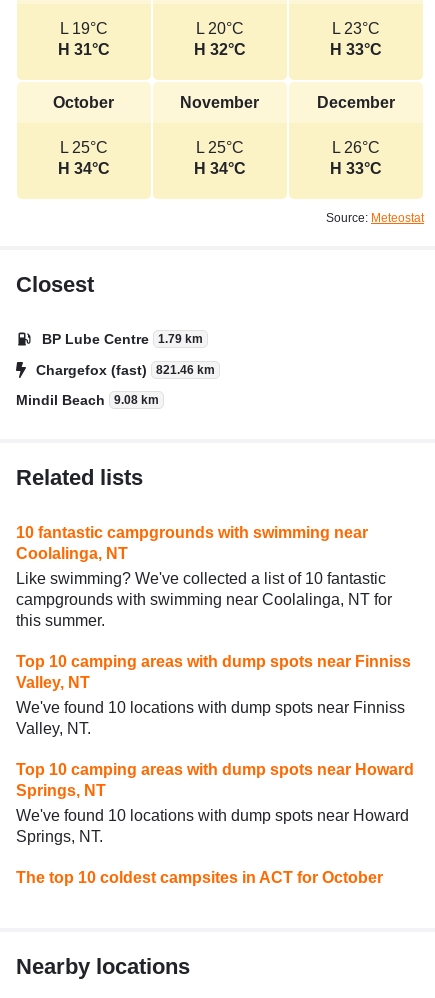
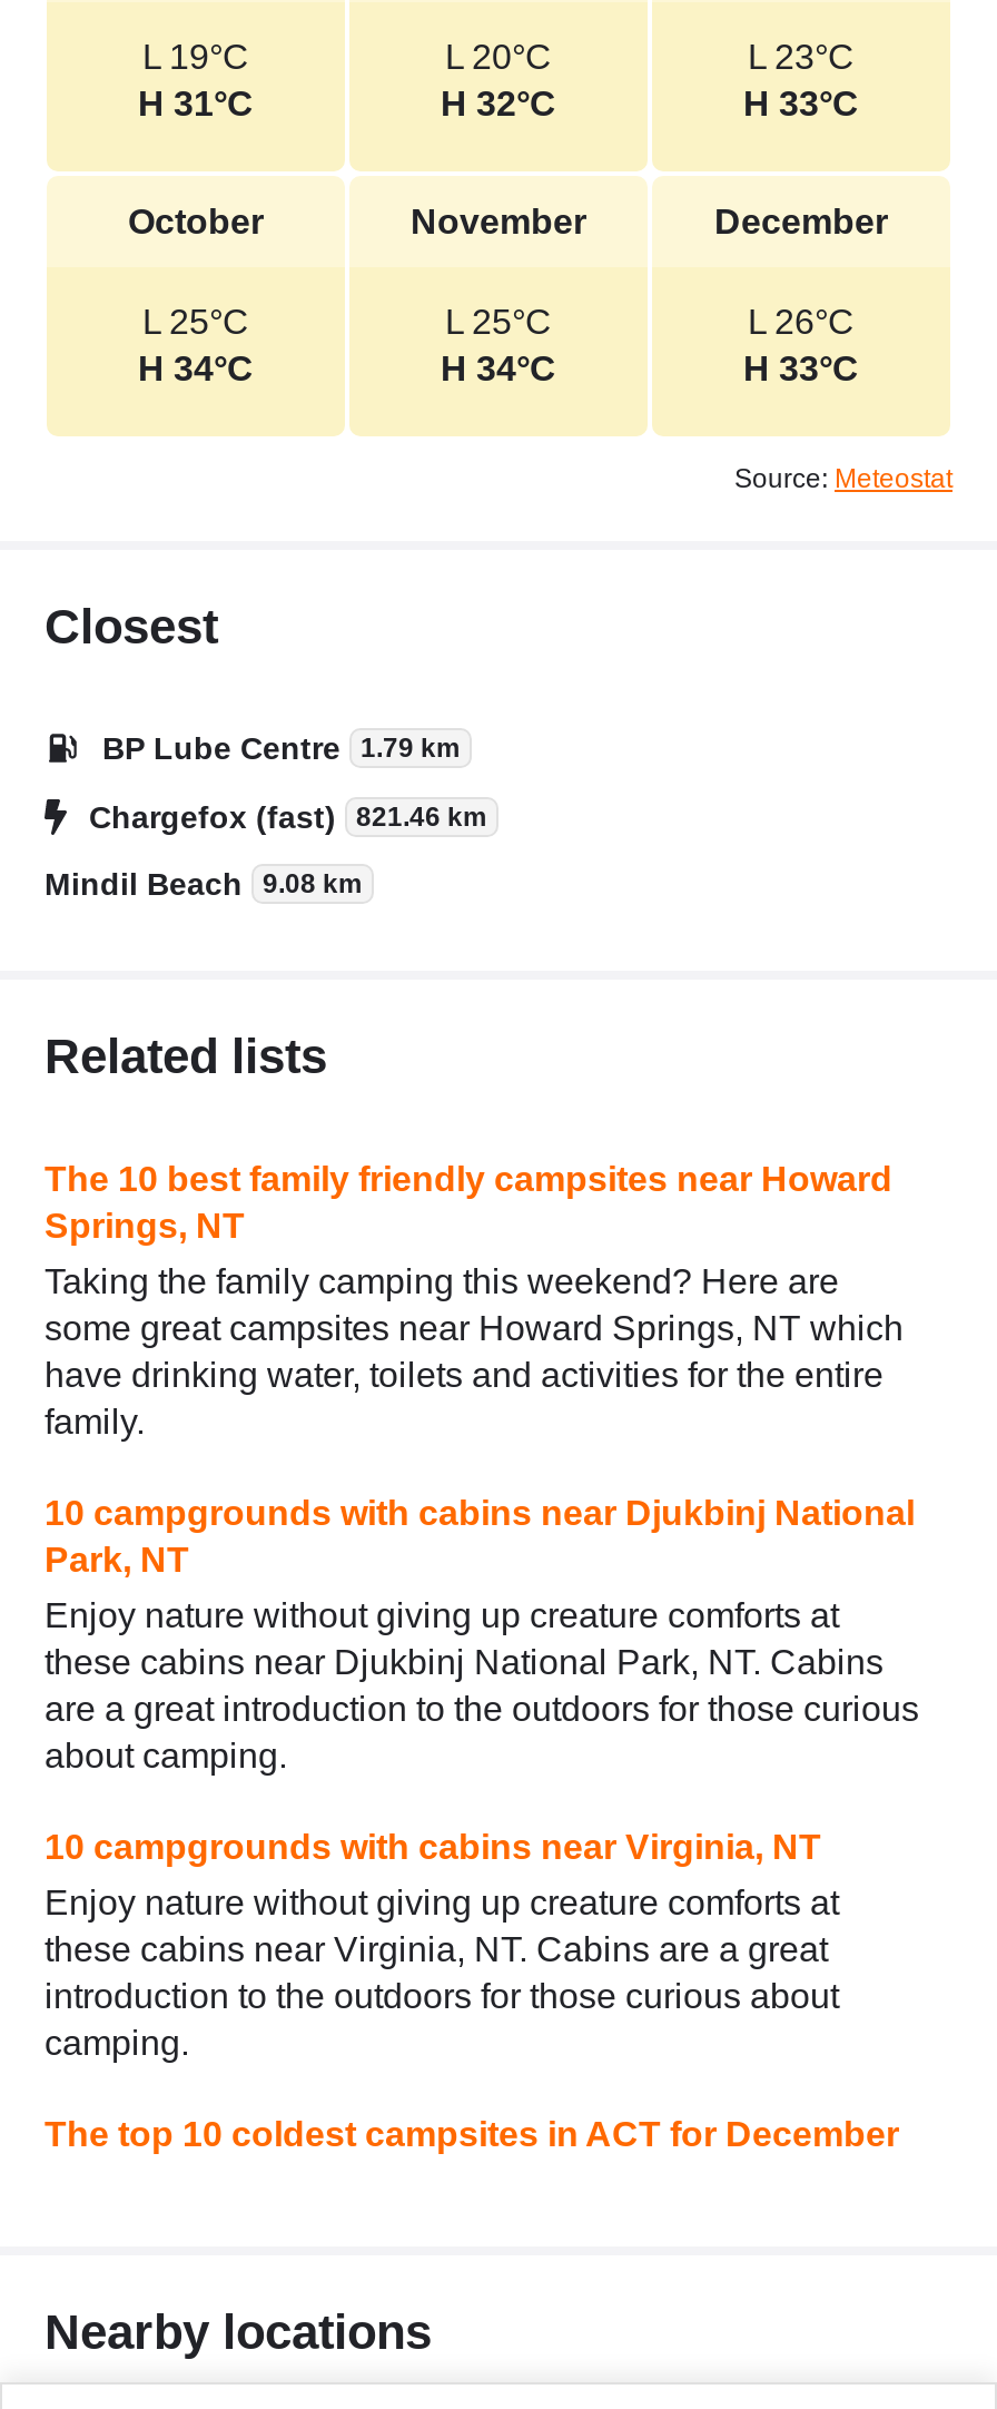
- 10 fantastic campgrounds with swimming near
- Coolalinga, NT
- Like swimming? We've collected a list of 10 fantastic
- campgrounds with swimming near Coolalinga, NT for
- this summer.
- Top 10 camping areas with dump spots near Finniss
- Valley, NT
- We've found 10 locations with dump spots near Finniss
- Valley, NT.
- Top 10 camping areas with dump spots near Howard
+ The 10 best family friendly campsites near Howard

moved up: Springs, NT

- We've found 10 locations with dump spots near Howard
- Springs, NT.
- The top 10 coldest campsites in ACT for October
+ Taking the family camping this weekend? Here are
+ some great campsites near Howard Springs, NT which
+ have drinking water, toilets and activities for the entire
+ family.
+ 10 campgrounds with cabins near Djukbinj National
+ Park, NT
+ Enjoy nature without giving up creature comforts at
+ these cabins near Djukbinj National Park, NT. Cabins
+ are a great introduction to the outdoors for those curious
+ about camping.
+ 10 campgrounds with cabins near Virginia, NT
+ Enjoy nature without giving up creature comforts at
+ these cabins near Virginia, NT. Cabins are a great
+ introduction to the outdoors for those curious about
+ camping.
+ The top 10 coldest campsites in ACT for December
